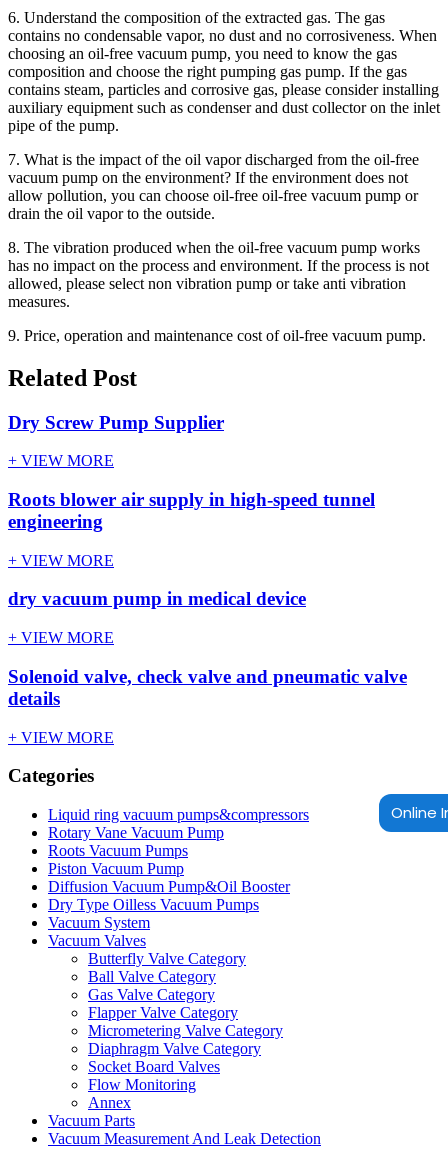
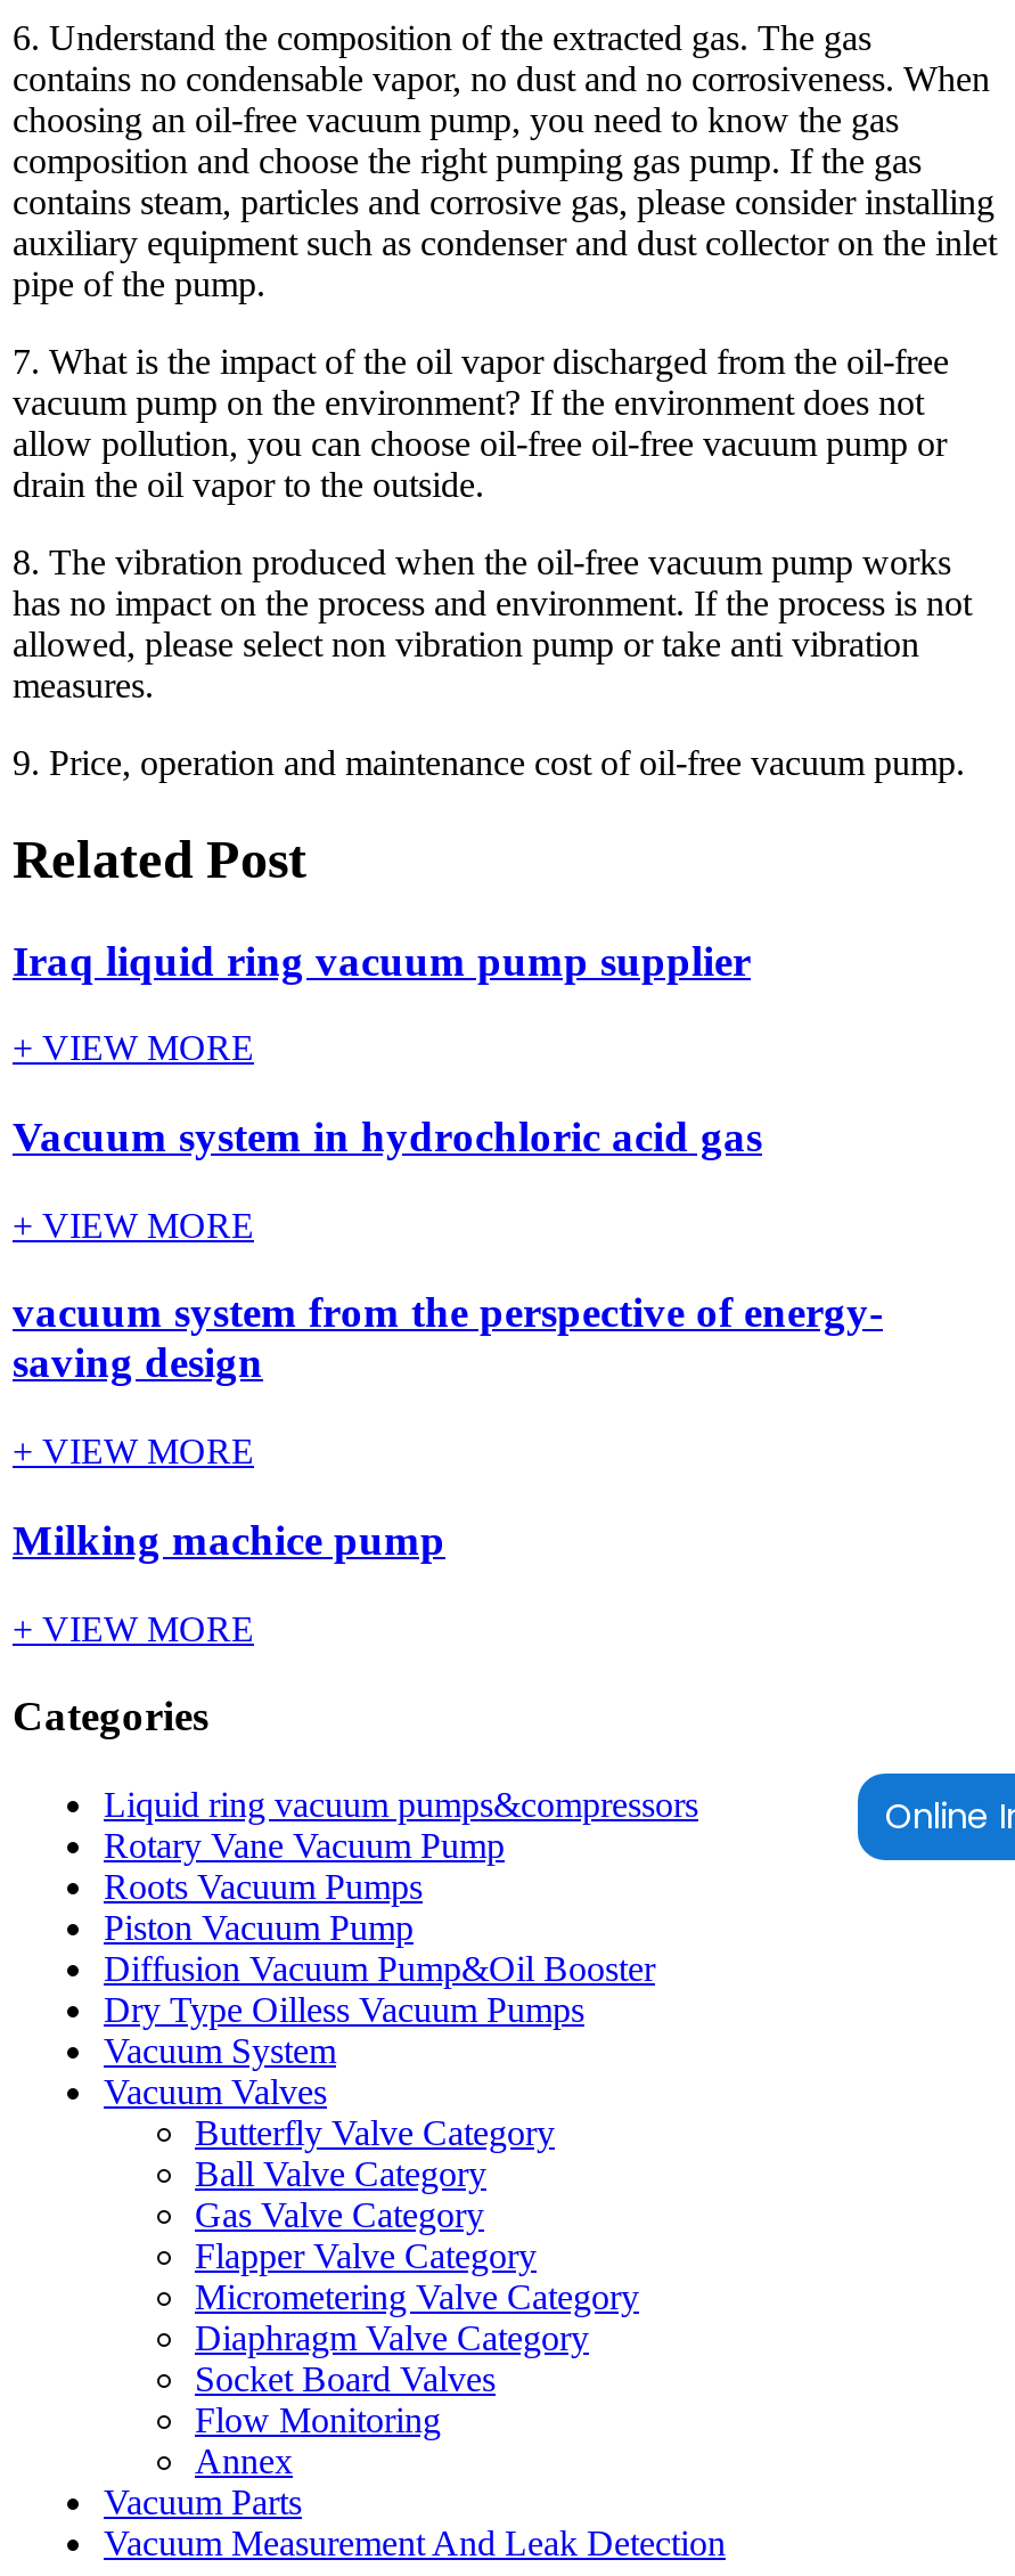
- Dry Screw Pump Supplier
+ Iraq liquid ring vacuum pump supplier

- Roots blower air supply in high-speed tunnel
- engineering
+ Vacuum system in hydrochloric acid gas

- dry vacuum pump in medical device
+ vacuum system from the perspective of energy-
+ saving design

- Solenoid valve, check valve and pneumatic valve
- details
+ Milking machice pump
